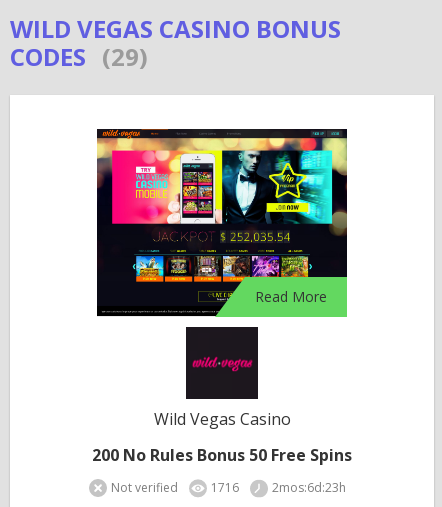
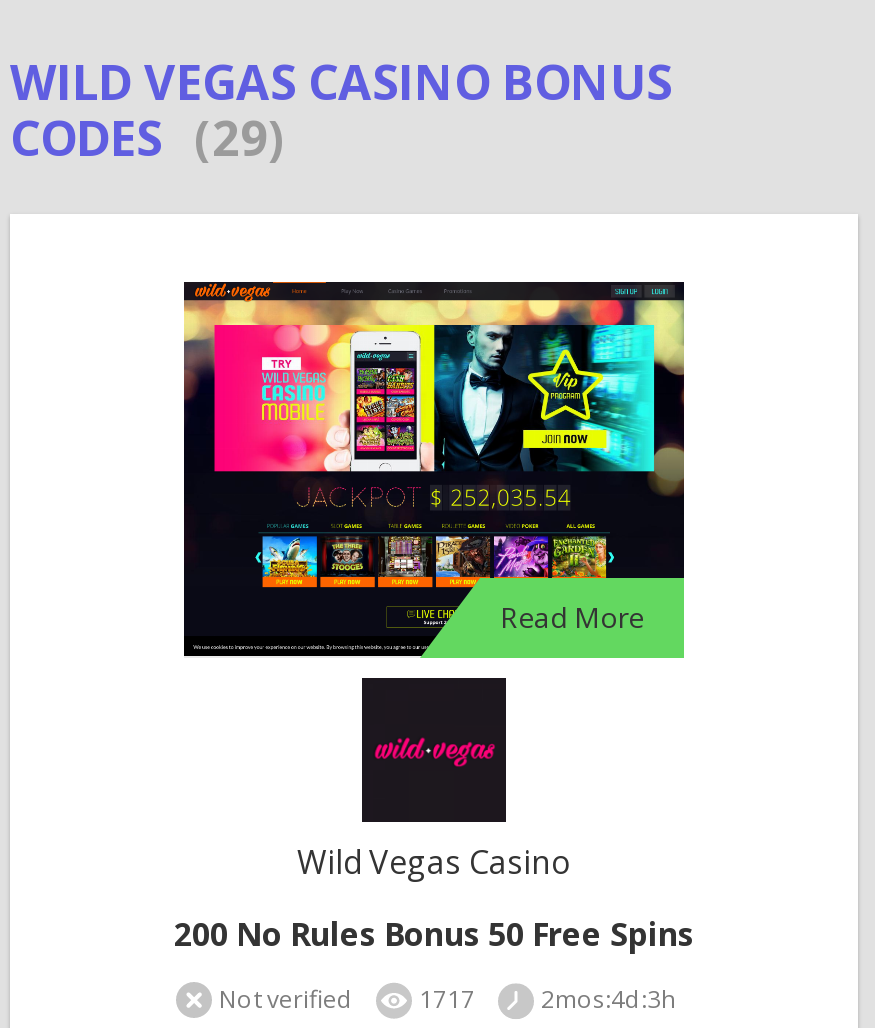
- 1716
- 2mos:6d:23h
+ 1717
+ 2mos:4d:3h
